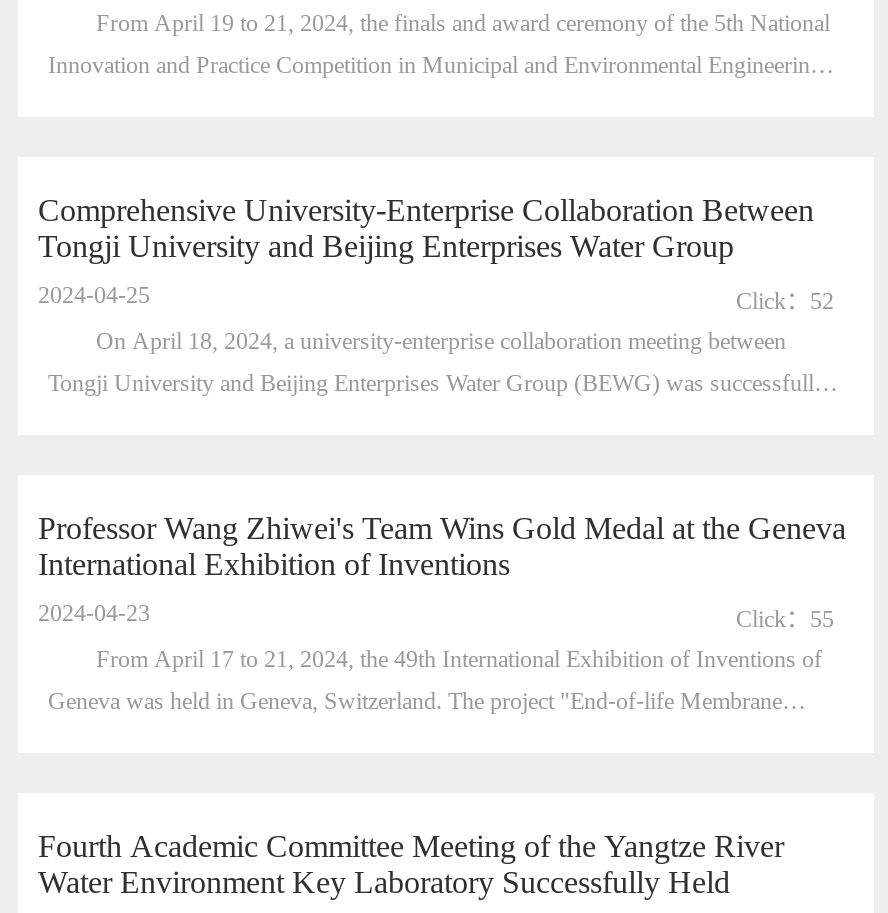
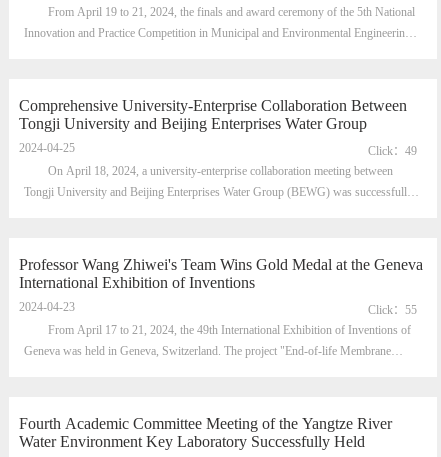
- Click：52
+ Click：49
